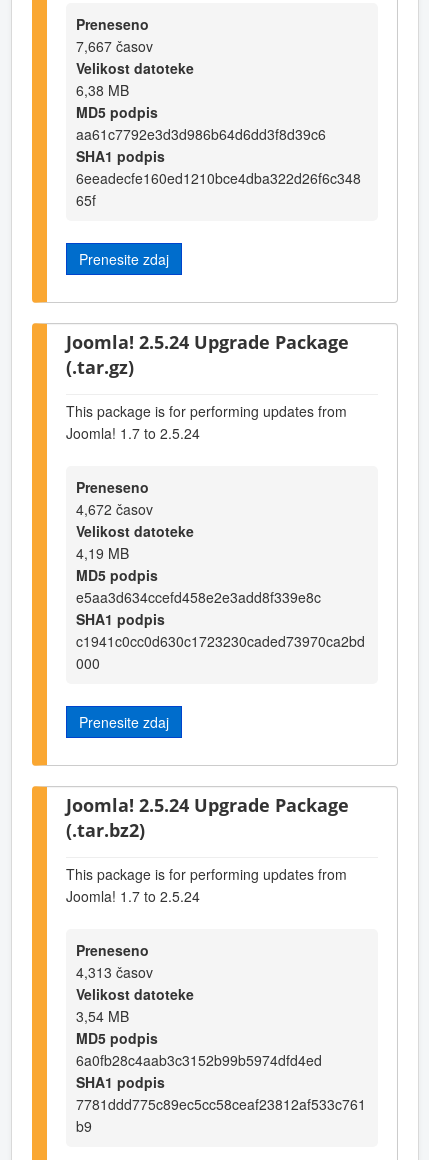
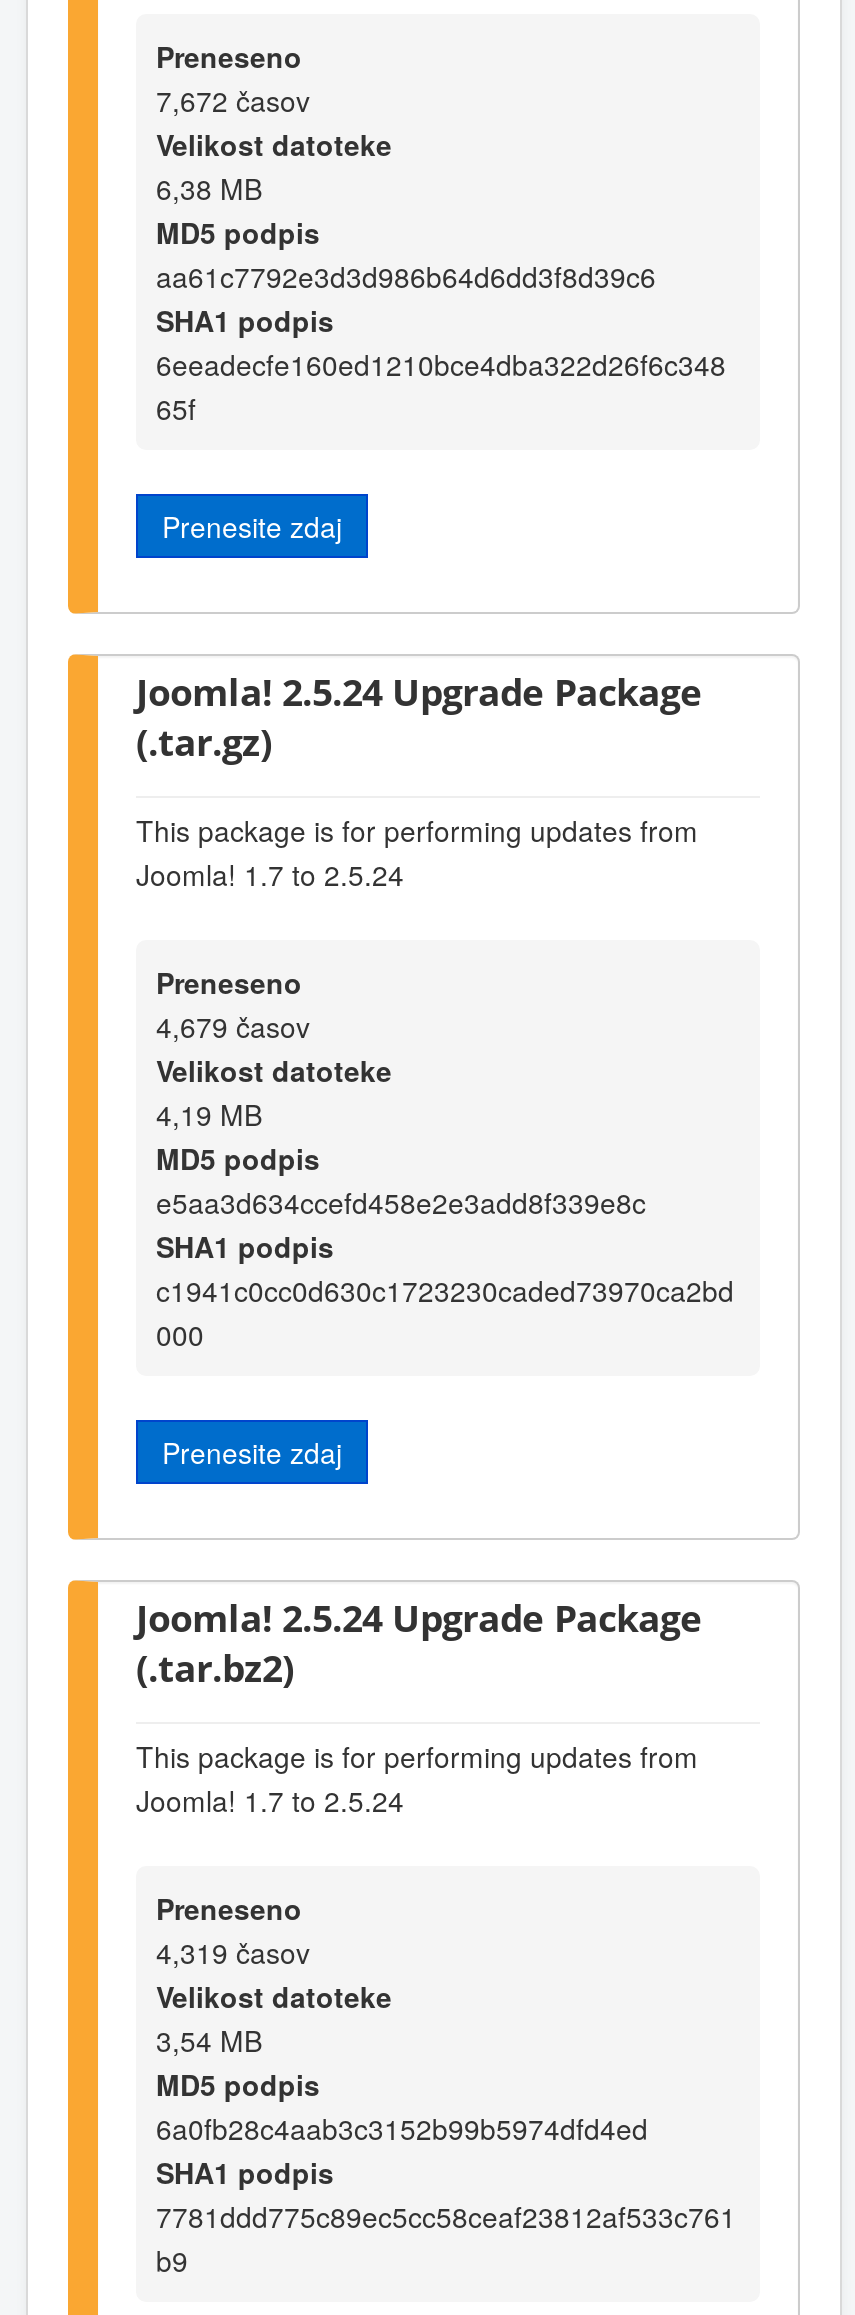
- 7,667 časov
+ 7,672 časov

- 4,672 časov
+ 4,679 časov

- 4,313 časov
+ 4,319 časov
